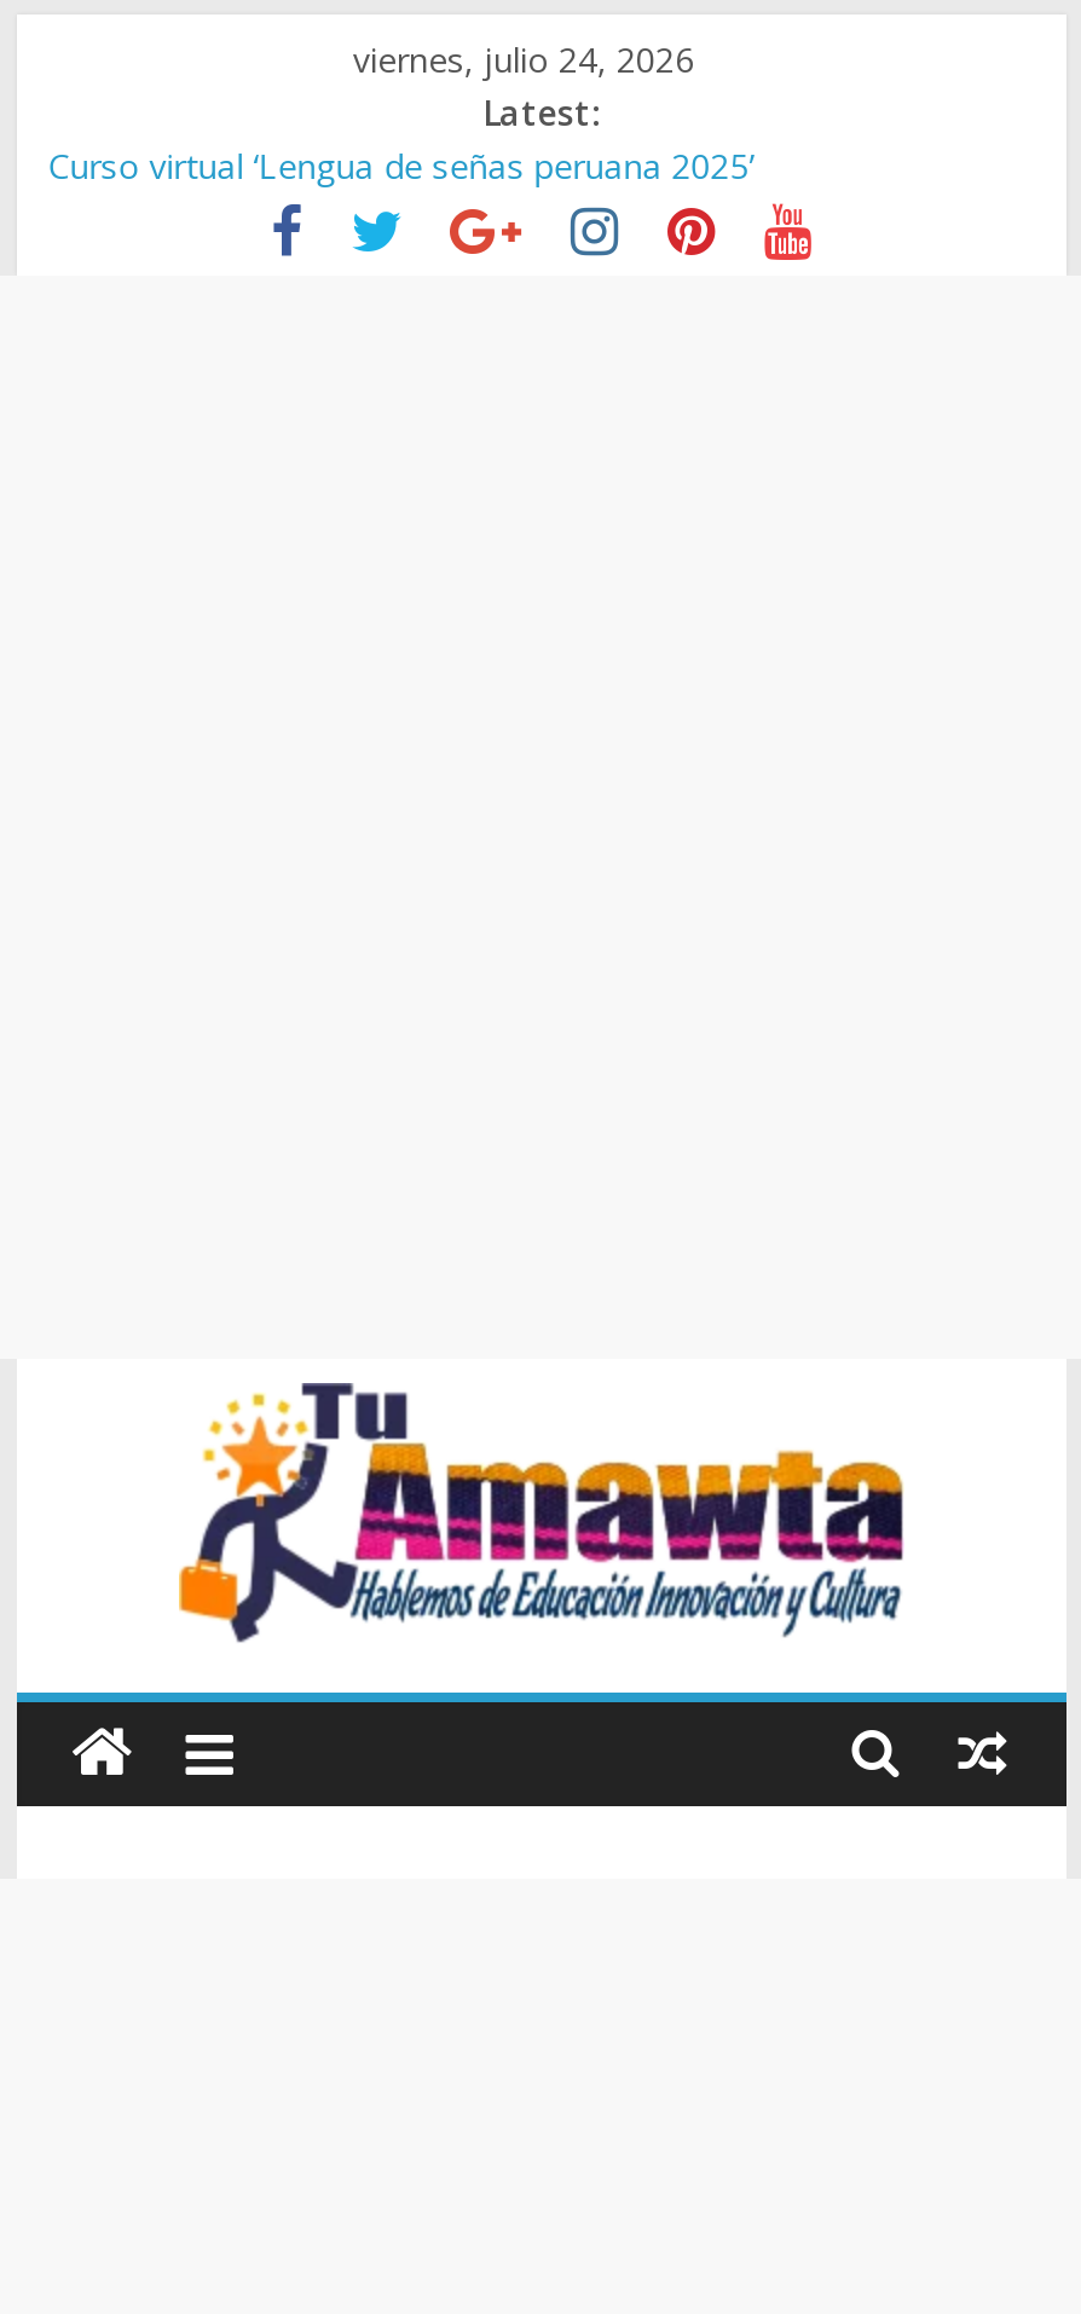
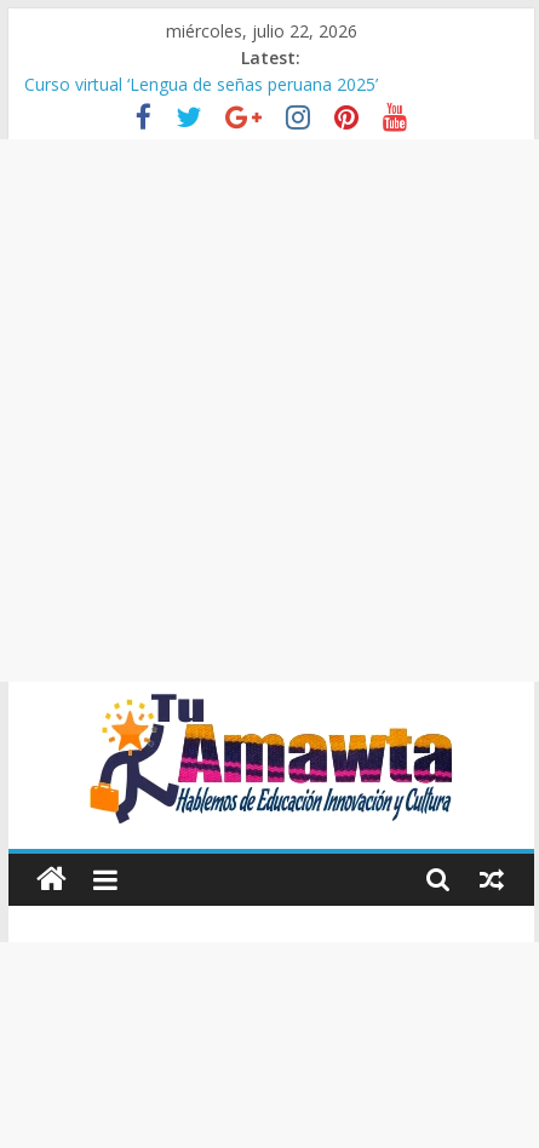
- viernes, julio 24, 2026
+ miércoles, julio 22, 2026
